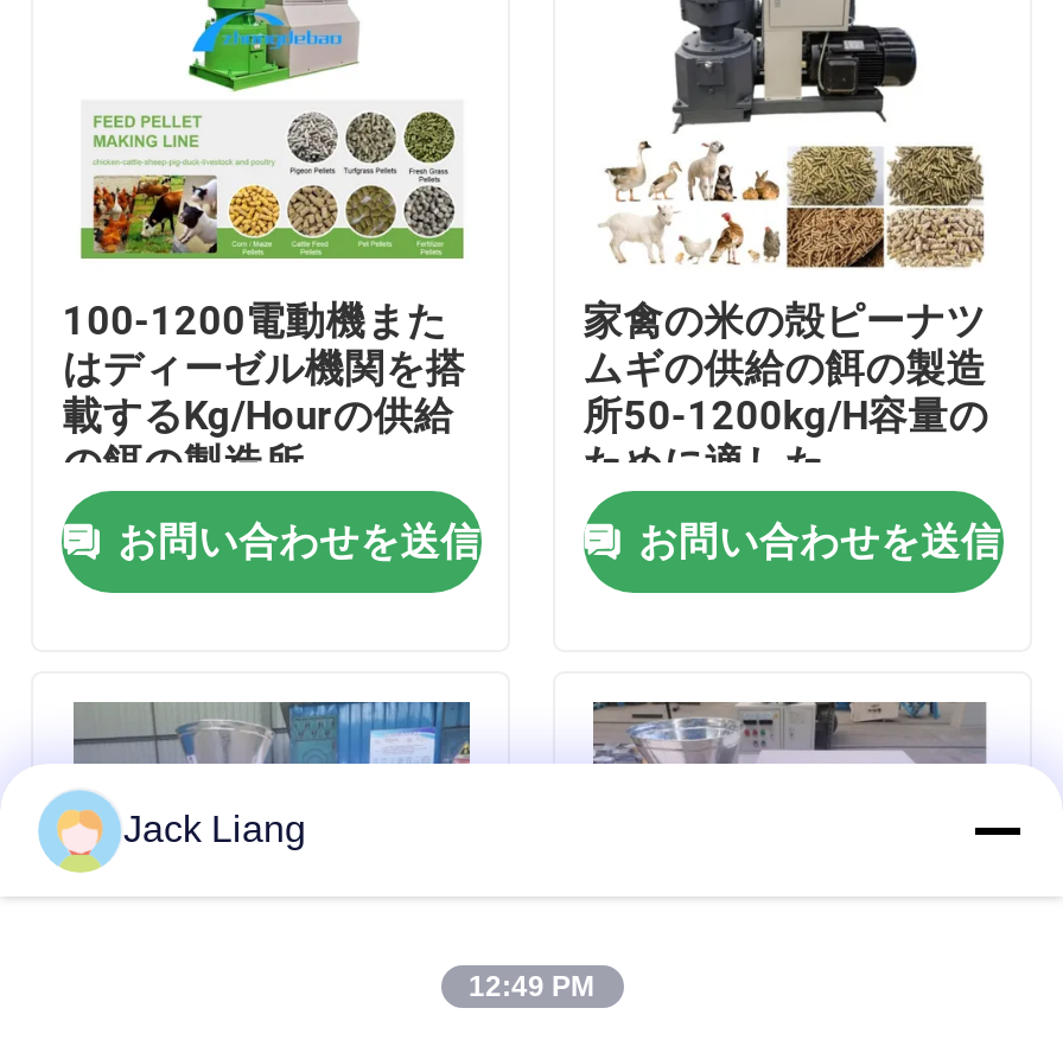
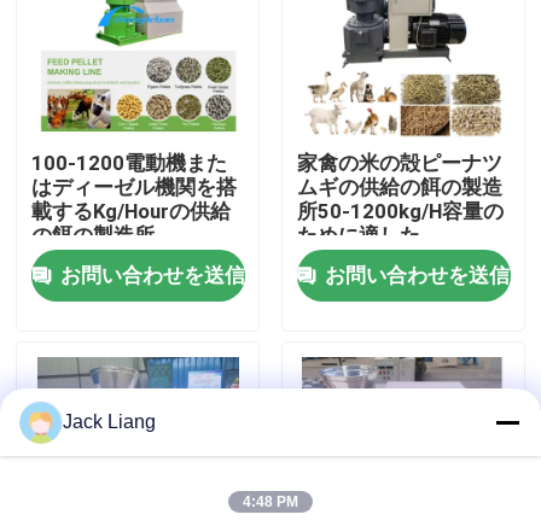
- 12:49 PM
+ 4:48 PM
